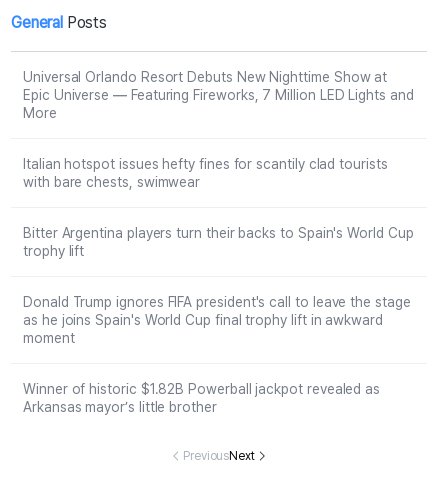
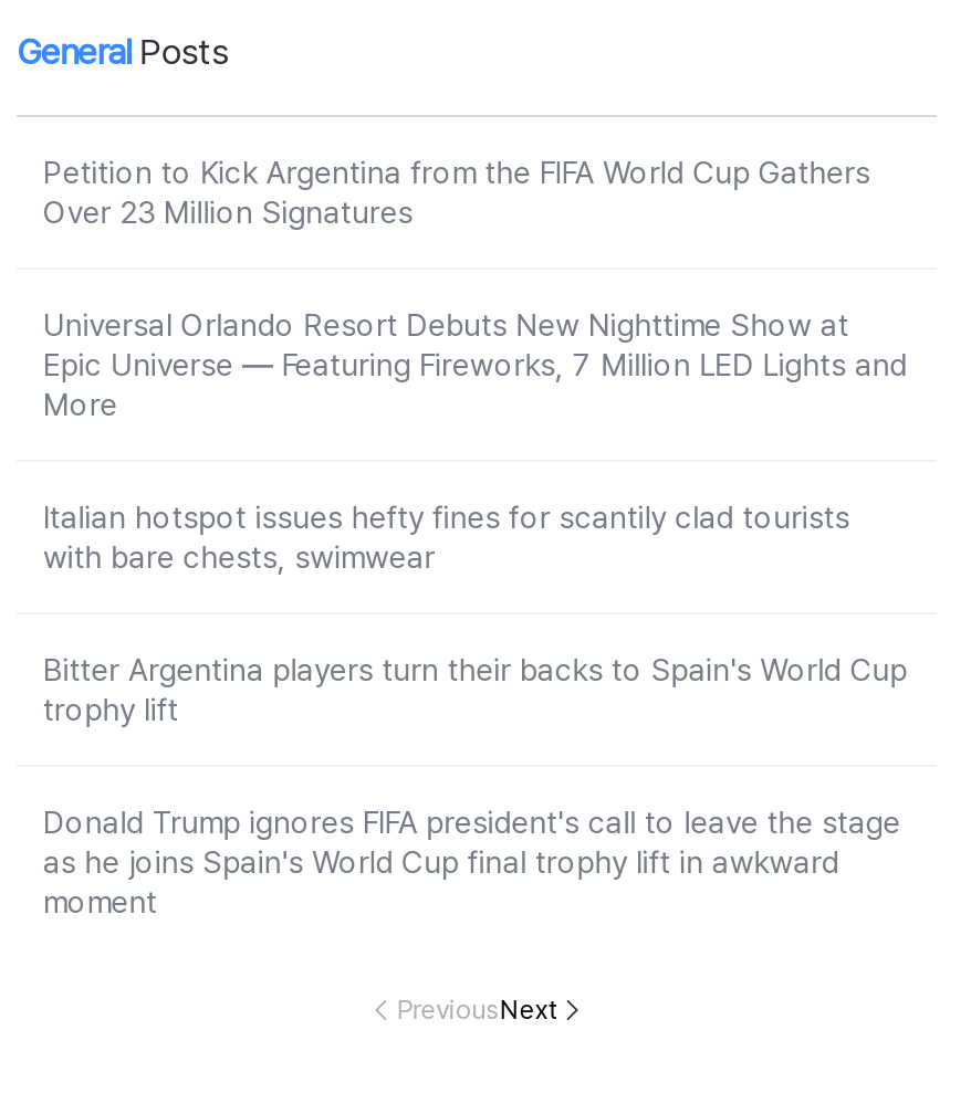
+ Petition to Kick Argentina from the FIFA World Cup Gathers
+ Over 23 Million Signatures

moved down: Universal Orlando Resort Debuts New Nighttime Show at | Epic Universe — Featuring Fireworks, 7 Million LED Lights and | More | ... | as he joins Spain's World Cup final trophy lift in awkward | moment

- Winner of historic $1.82B Powerball jackpot revealed as
- Arkansas mayor’s little brother
